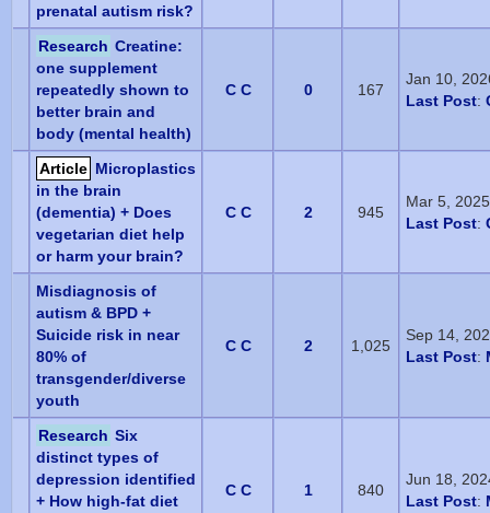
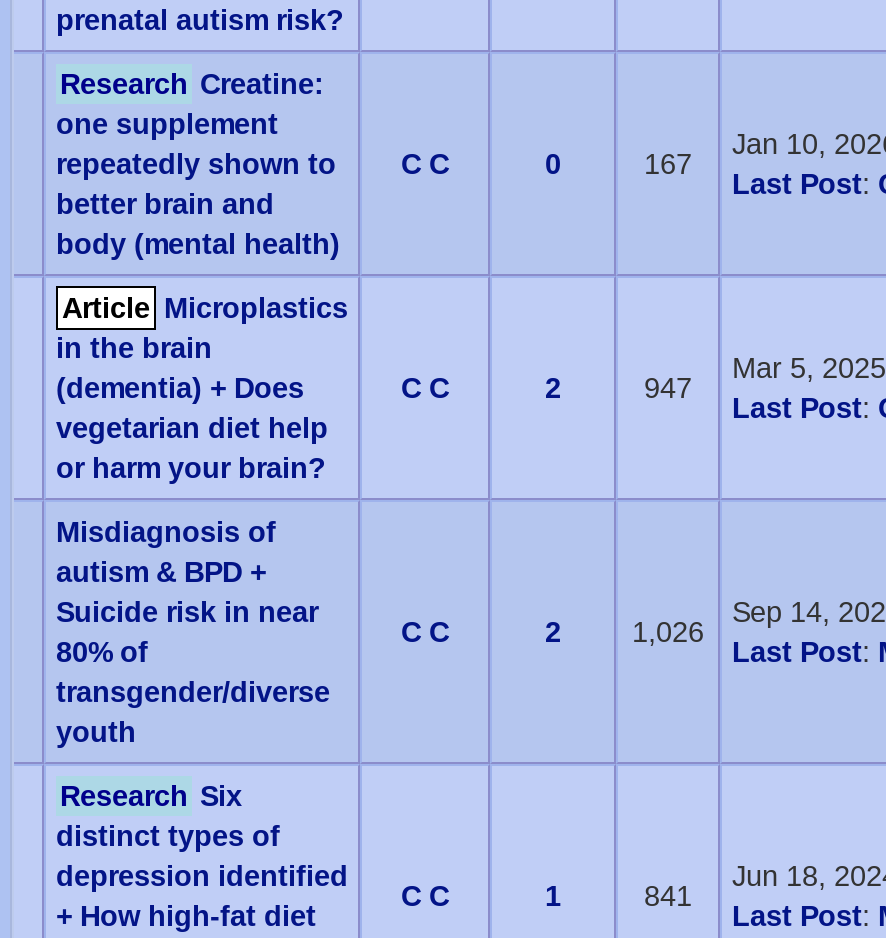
- 945
+ 947

- 1,025
+ 1,026

- 840
+ 841
